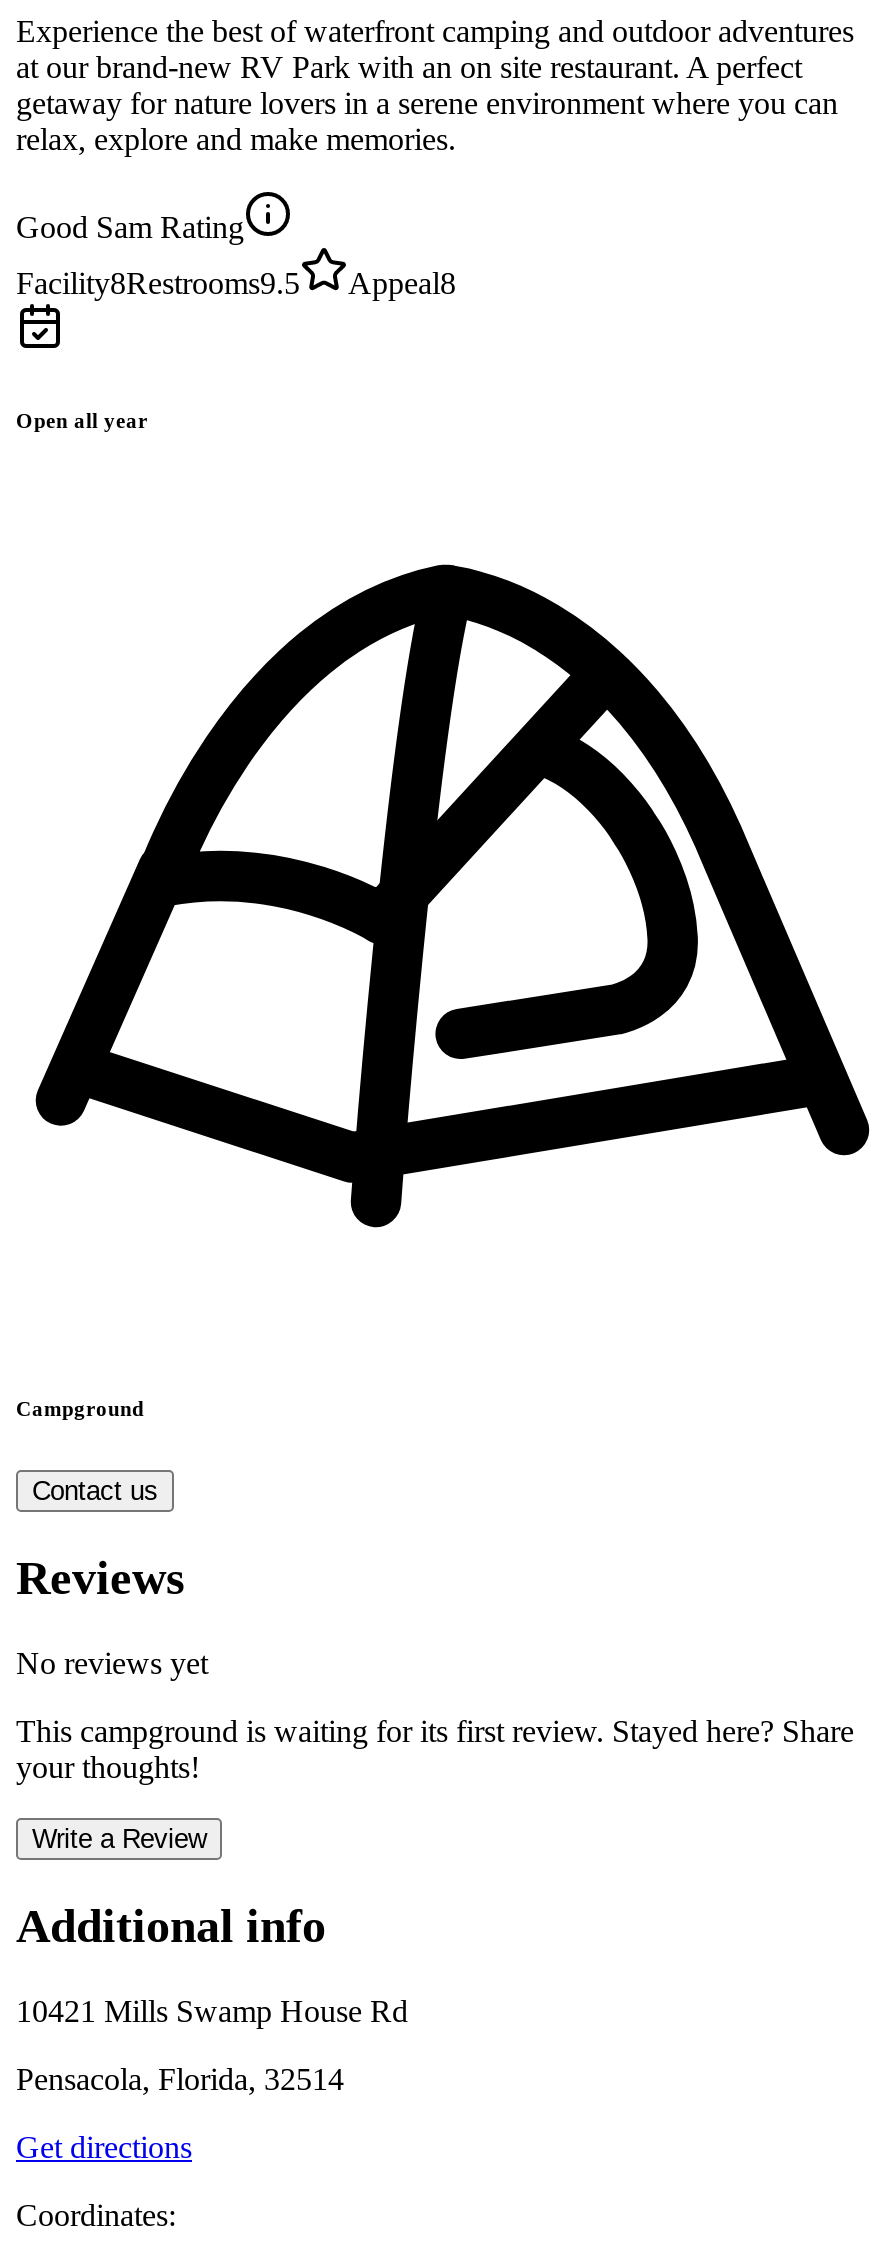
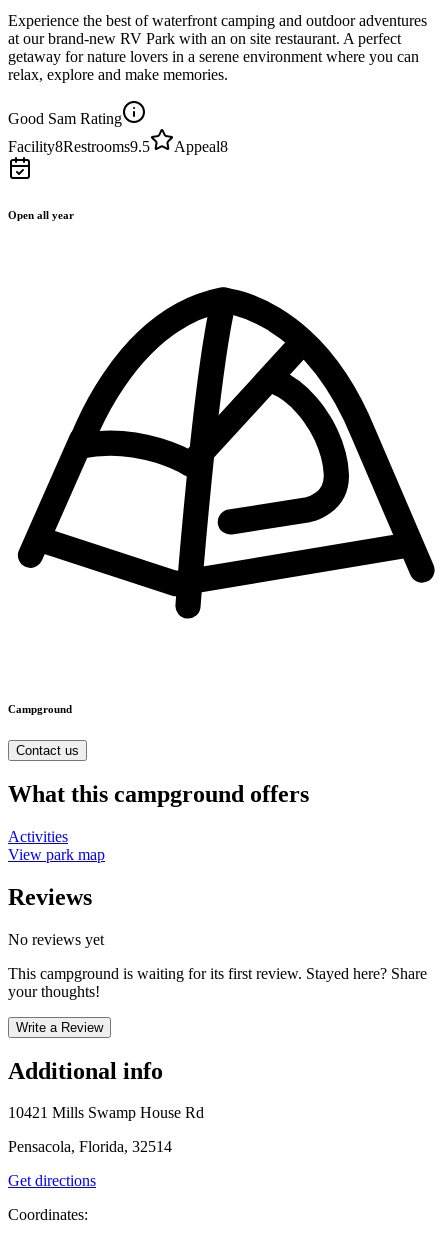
+ What this campground offers
+ Activities
+ View park map
